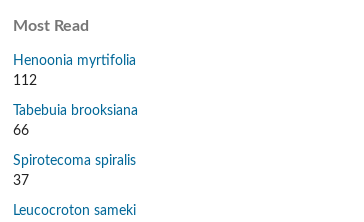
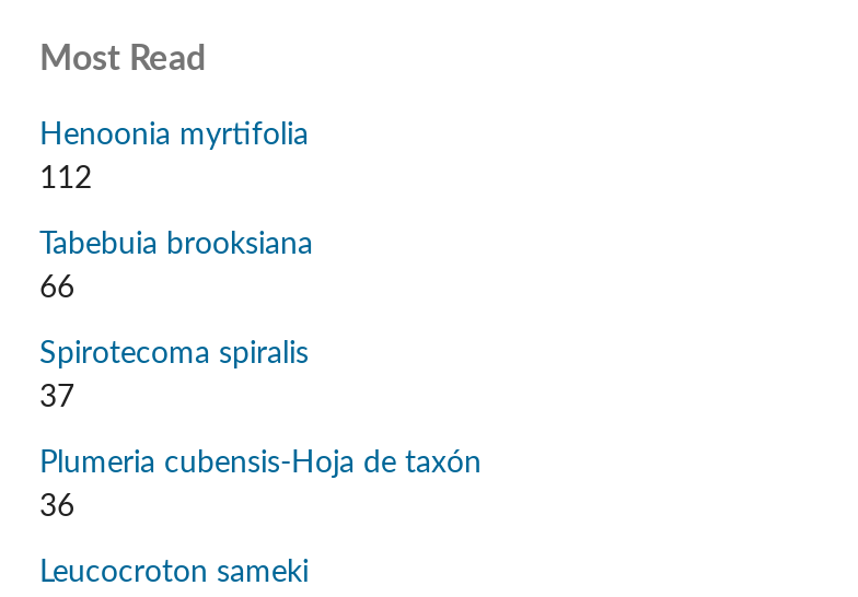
+ Plumeria cubensis-Hoja de taxón
+ 36
